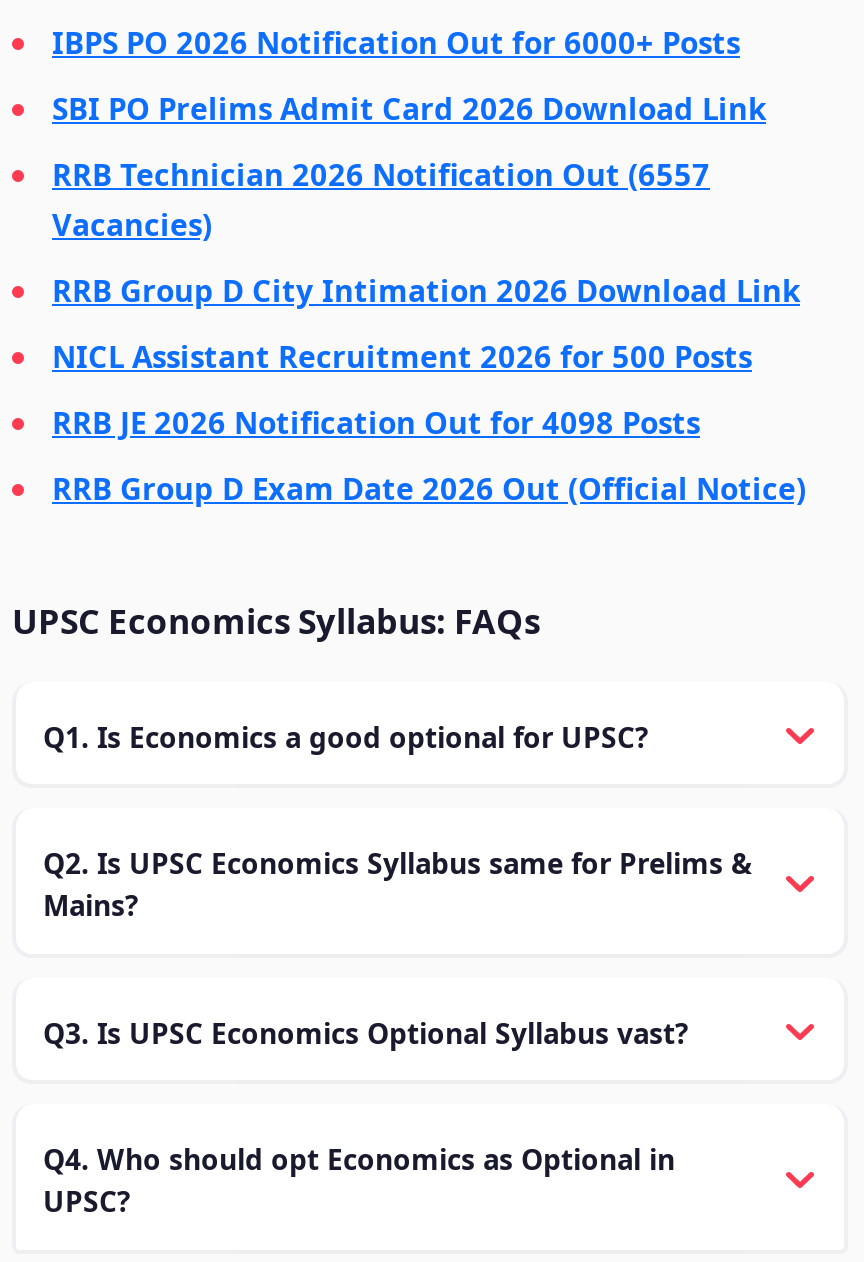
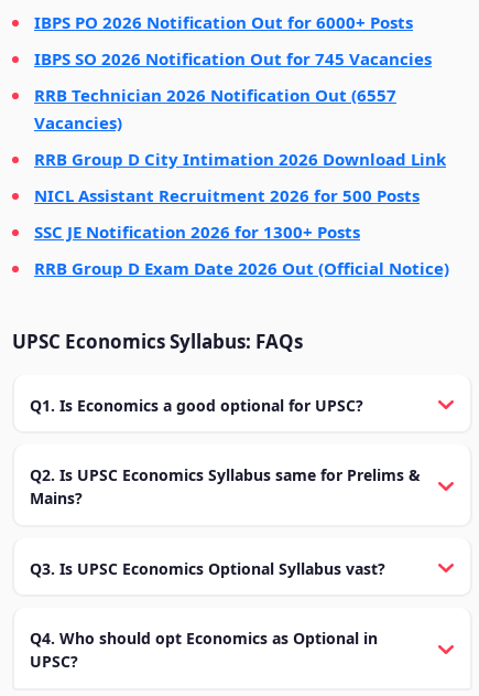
- SBI PO Prelims Admit Card 2026 Download Link
+ IBPS SO 2026 Notification Out for 745 Vacancies

- RRB JE 2026 Notification Out for 4098 Posts
+ SSC JE Notification 2026 for 1300+ Posts
